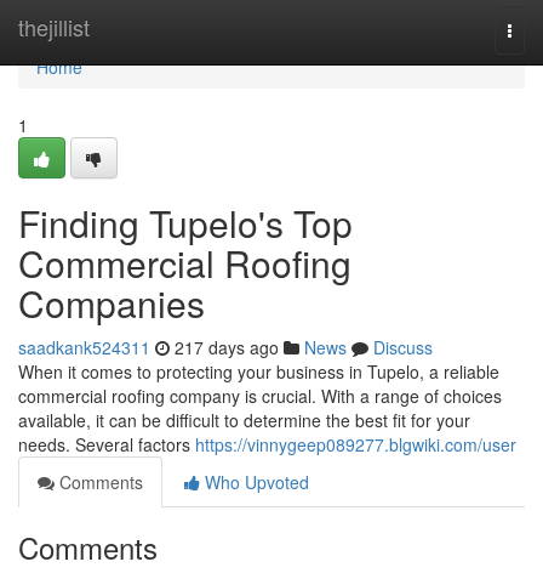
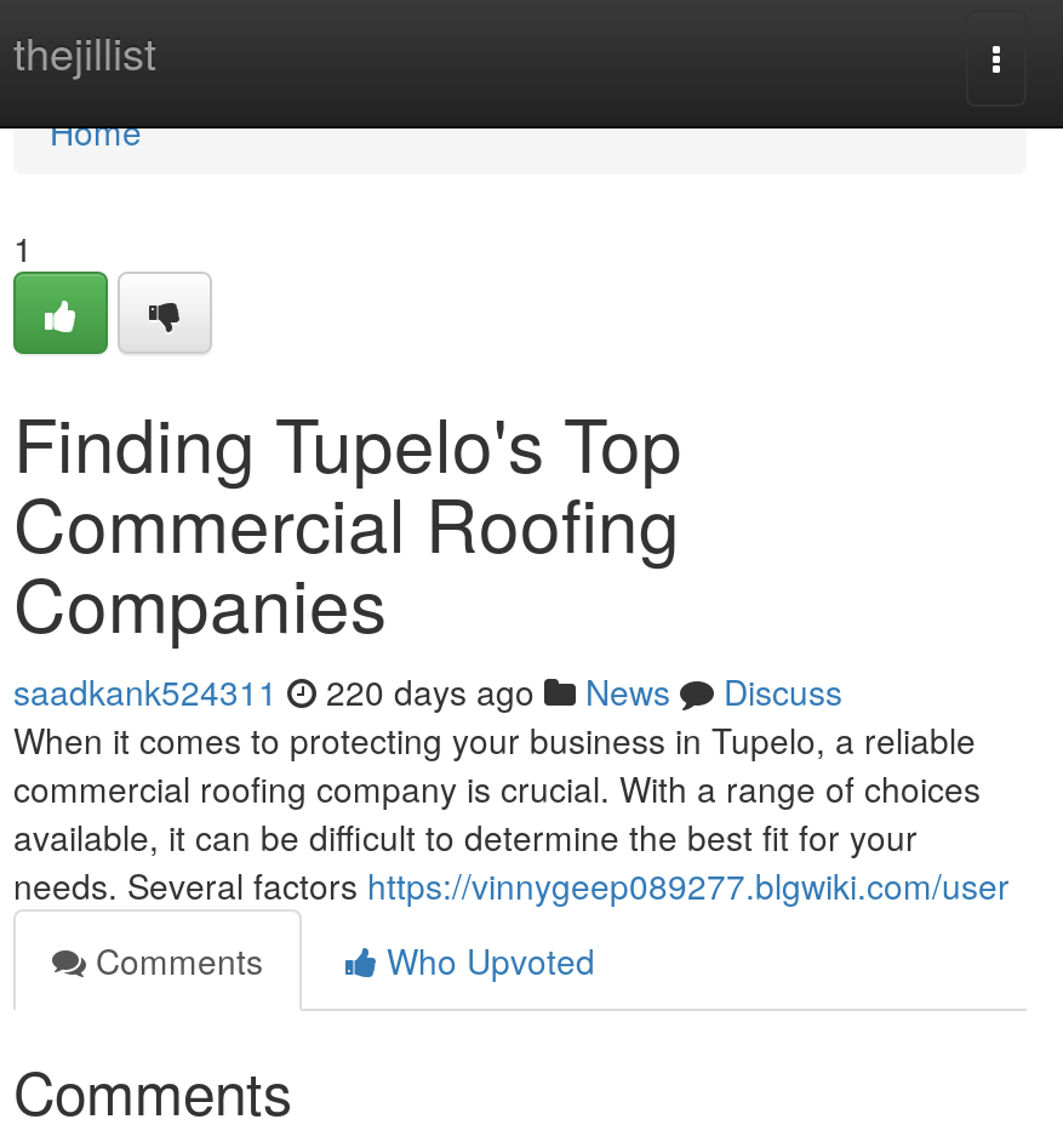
- saadkank524311 217 days ago News Discuss
+ saadkank524311 220 days ago News Discuss
